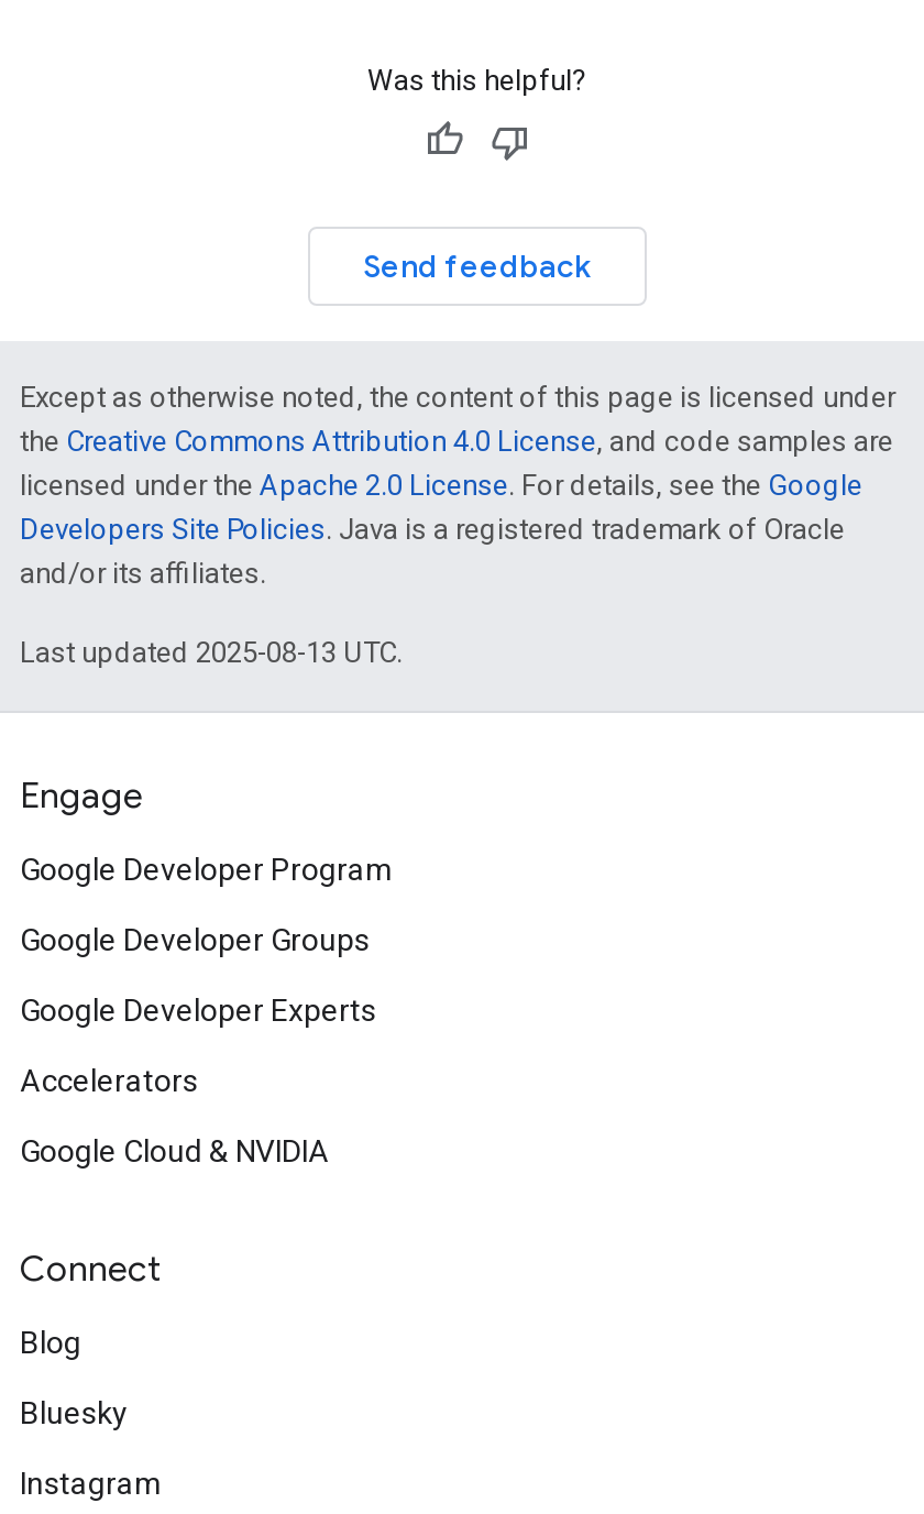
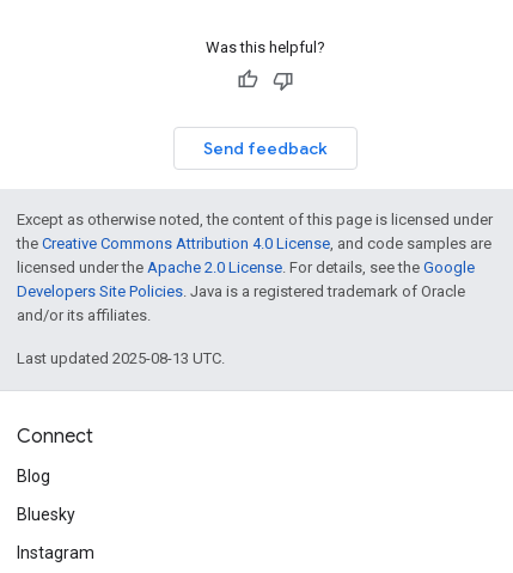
- Engage
- Google Developer Program
- Google Developer Groups
- Google Developer Experts
- Accelerators
- Google Cloud & NVIDIA
